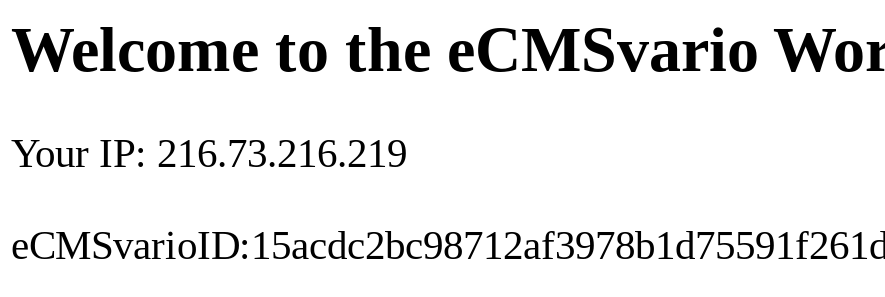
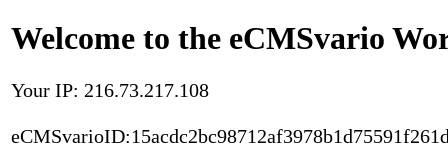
- Your IP: 216.73.216.219
+ Your IP: 216.73.217.108
